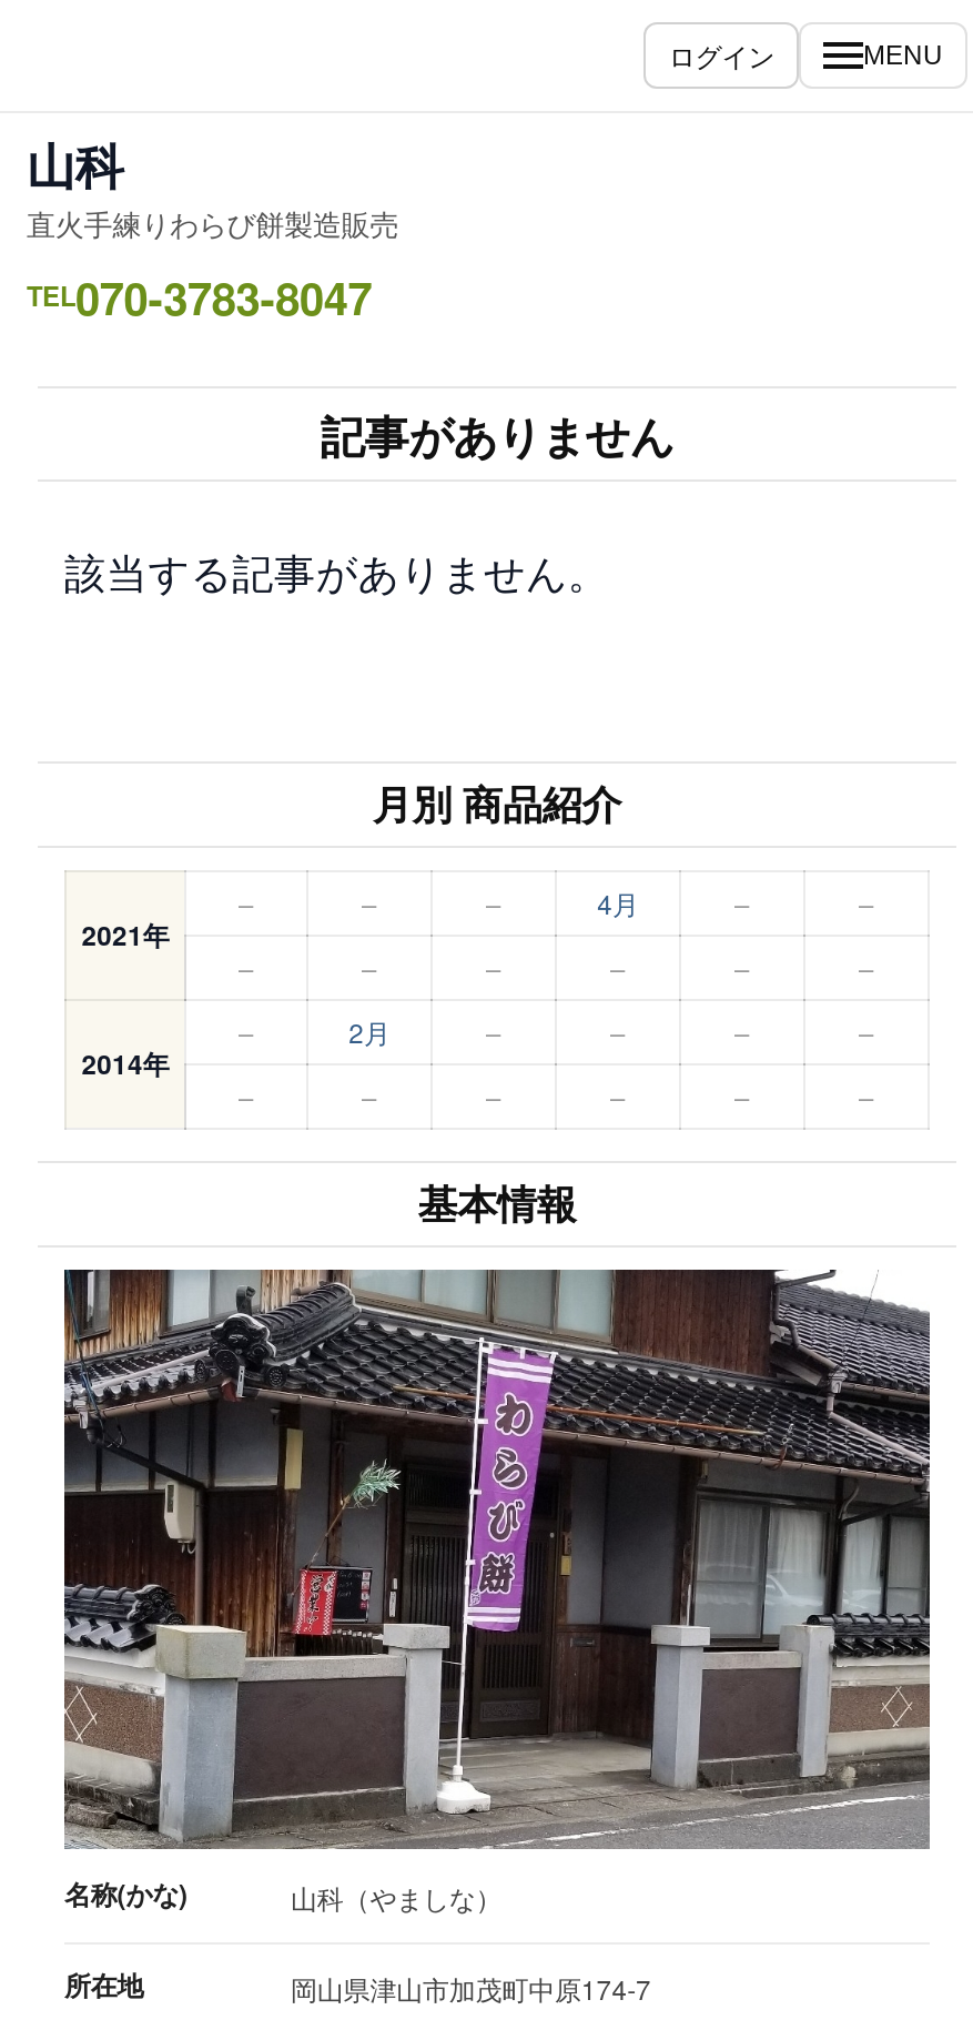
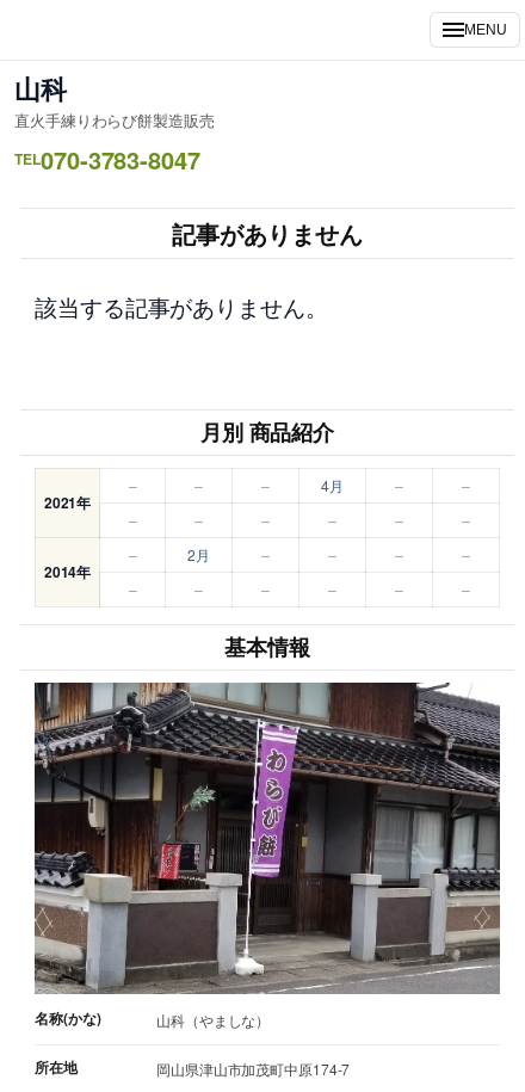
- ログイン
